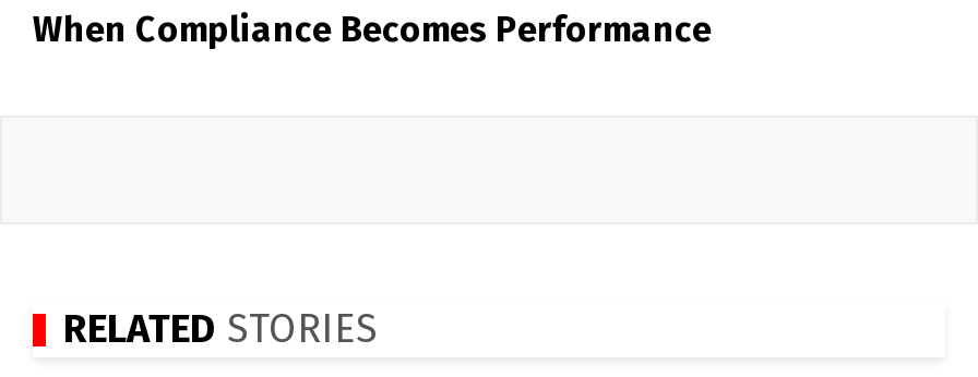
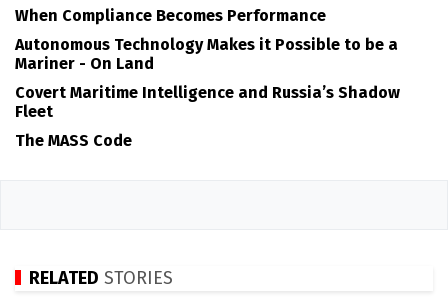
+ Autonomous Technology Makes it Possible to be a
+ Mariner - On Land
+ Covert Maritime Intelligence and Russia’s Shadow
+ Fleet
+ The MASS Code
